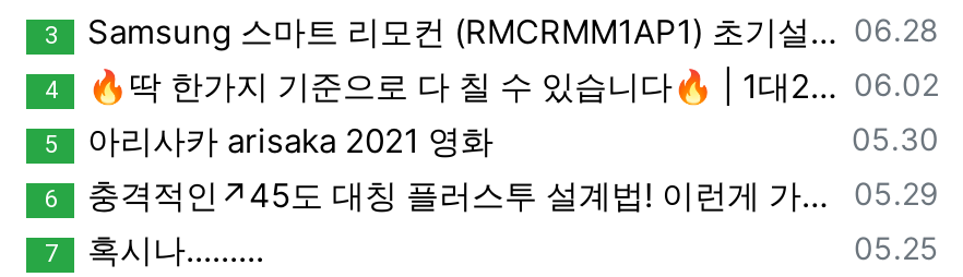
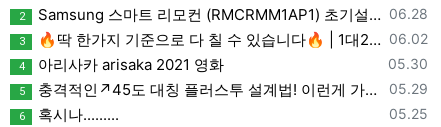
- 3
+ 2

- 4
+ 3

- 5 아리사카 arisaka 2021 영화
+ 4 아리사카 arisaka 2021 영화

- 6
+ 5

- 7 혹시나.........
+ 6 혹시나.........
